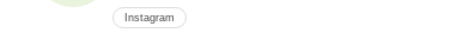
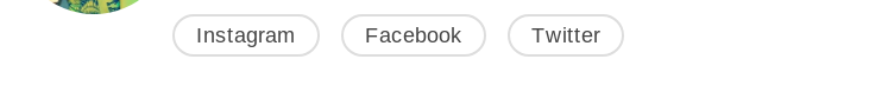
+ Facebook
+ Twitter
